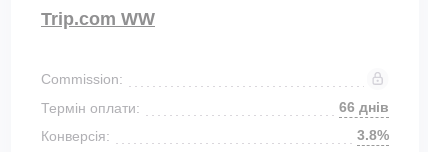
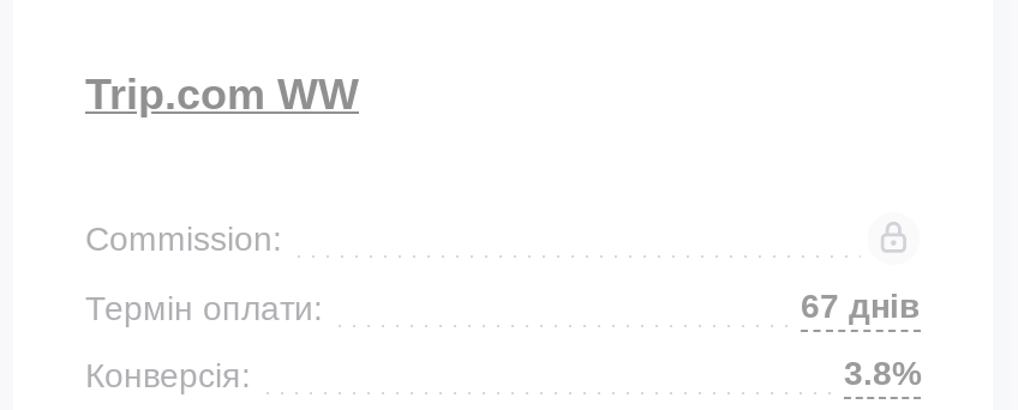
- 66 днів
+ 67 днів
